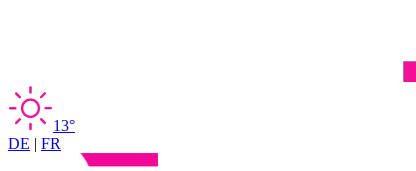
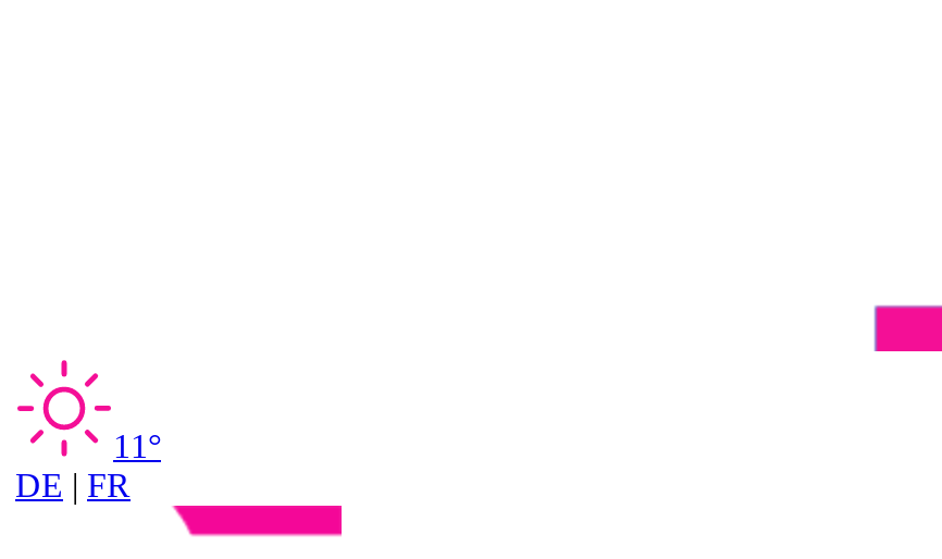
- 13°
+ 11°
